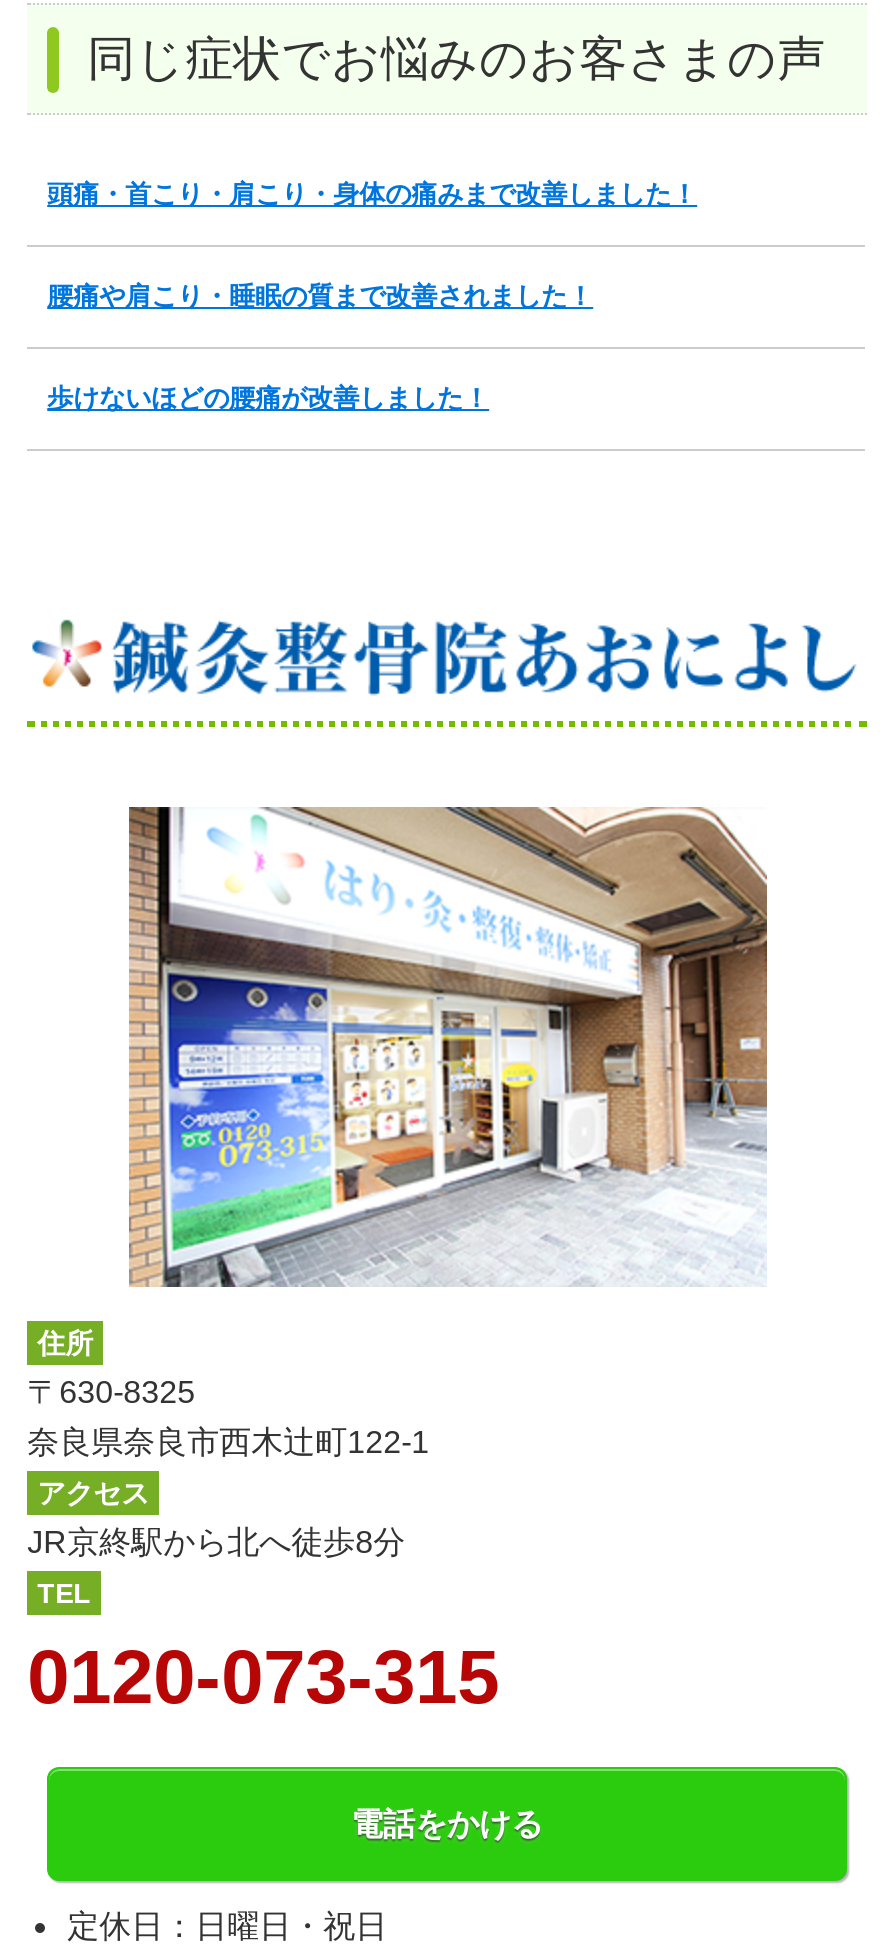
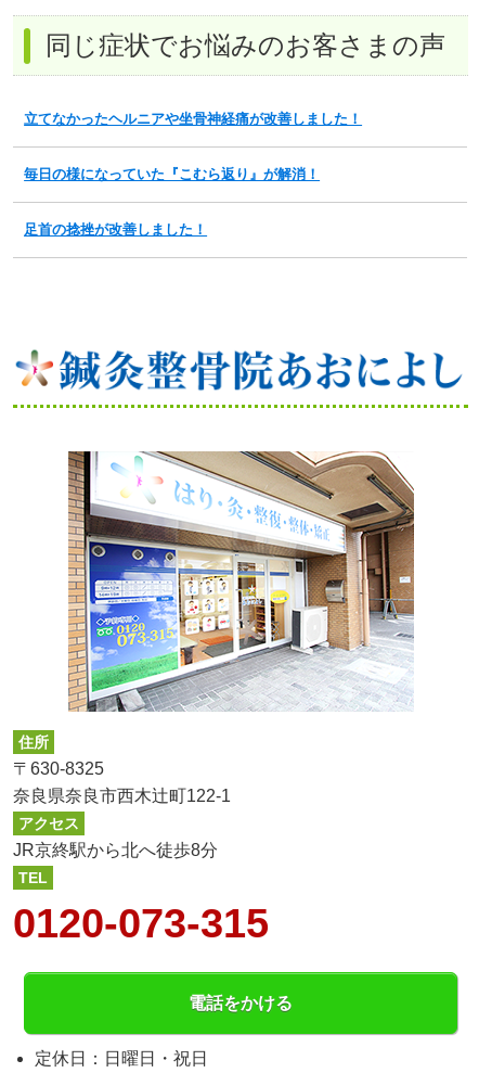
- 頭痛・首こり・肩こり・身体の痛みまで改善しました！
+ 立てなかったヘルニアや坐骨神経痛が改善しました！

- 腰痛や肩こり・睡眠の質まで改善されました！
+ 毎日の様になっていた『こむら返り』が解消！

- 歩けないほどの腰痛が改善しました！
+ 足首の捻挫が改善しました！
